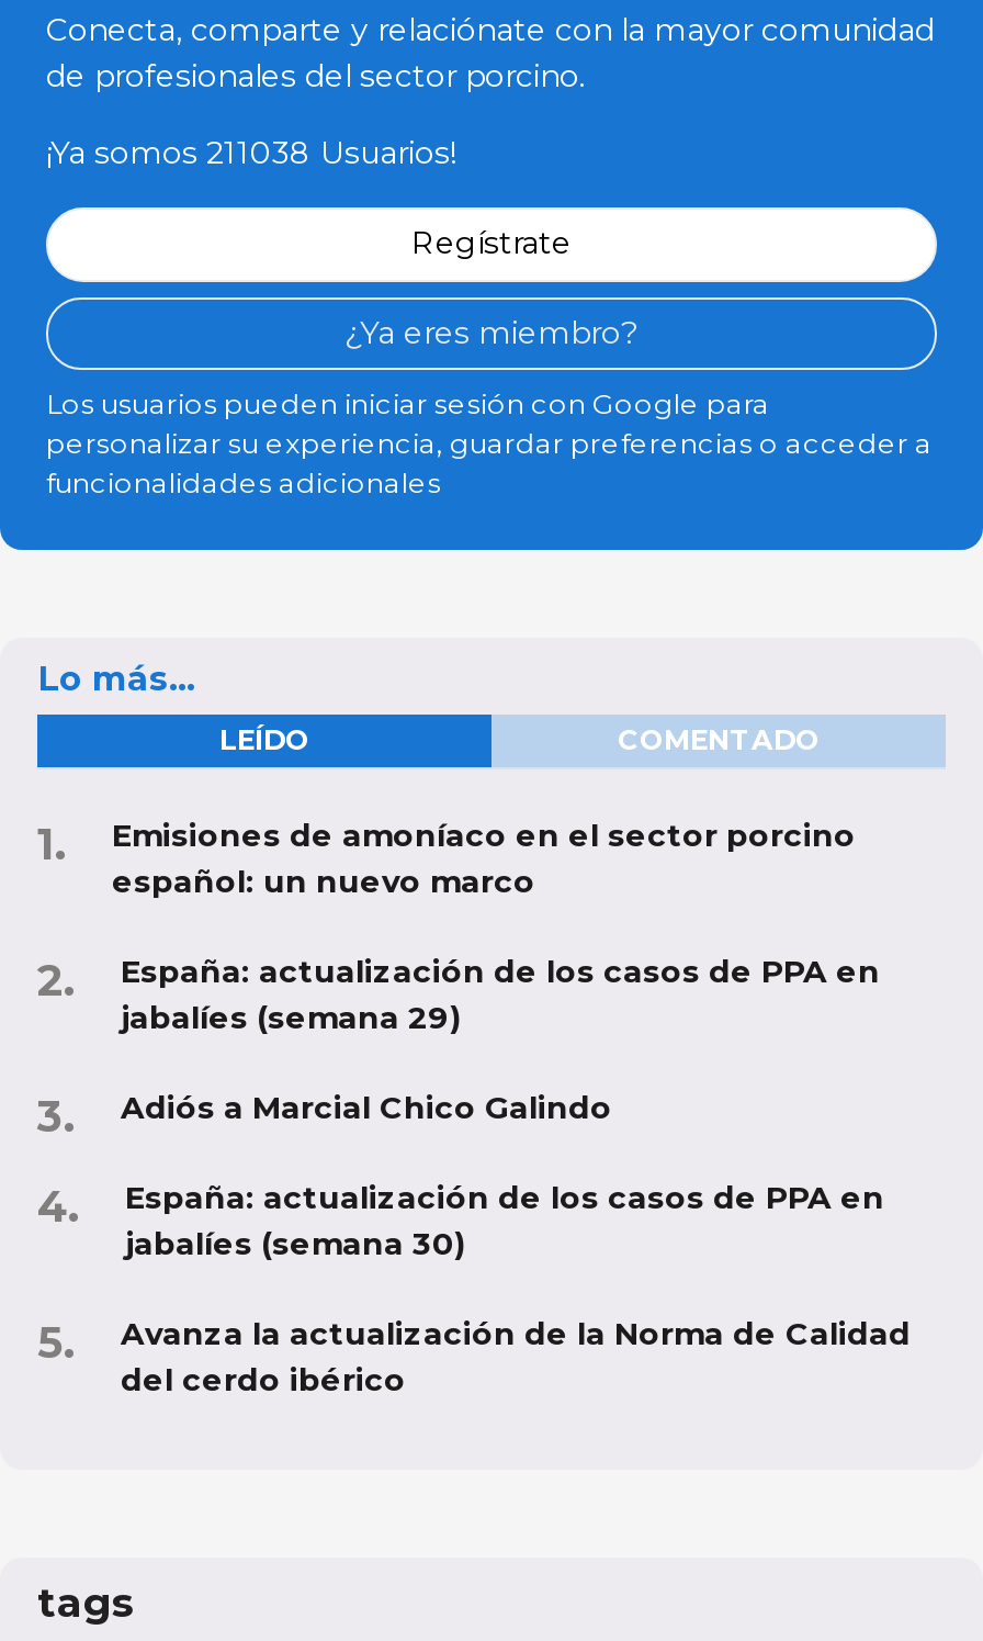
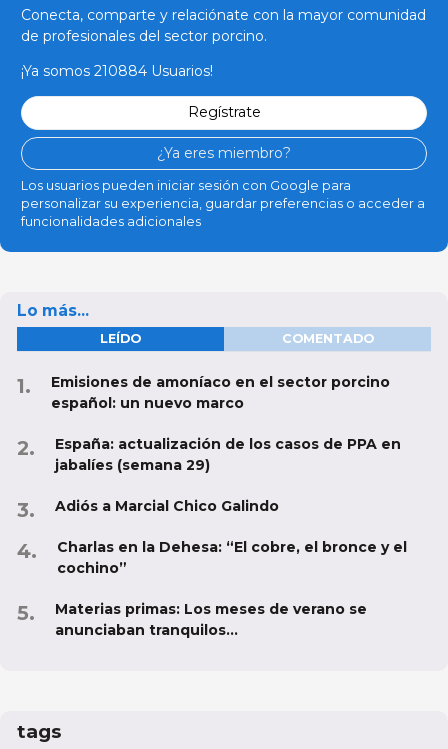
- ¡Ya somos 211038 Usuarios!
+ ¡Ya somos 210884 Usuarios!

- España: actualización de los casos de PPA en
- jabalíes (semana 30)
+ Charlas en la Dehesa: “El cobre, el bronce y el
+ cochino”

- Avanza la actualización de la Norma de Calidad
- del cerdo ibérico
+ Materias primas: Los meses de verano se
+ anunciaban tranquilos...
